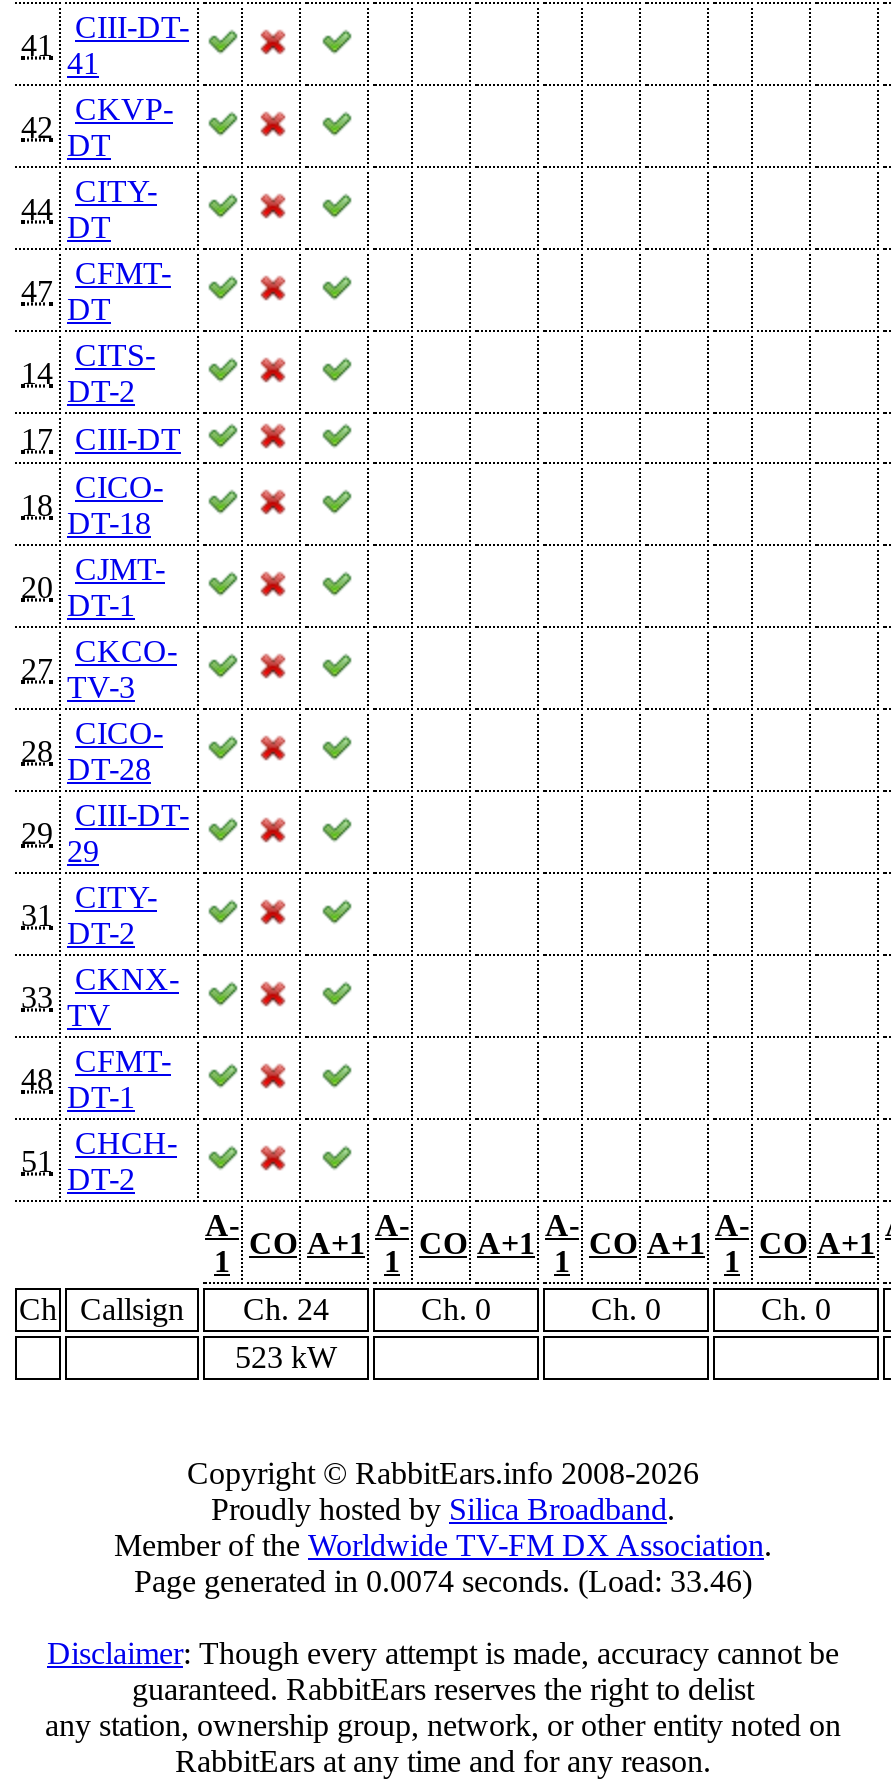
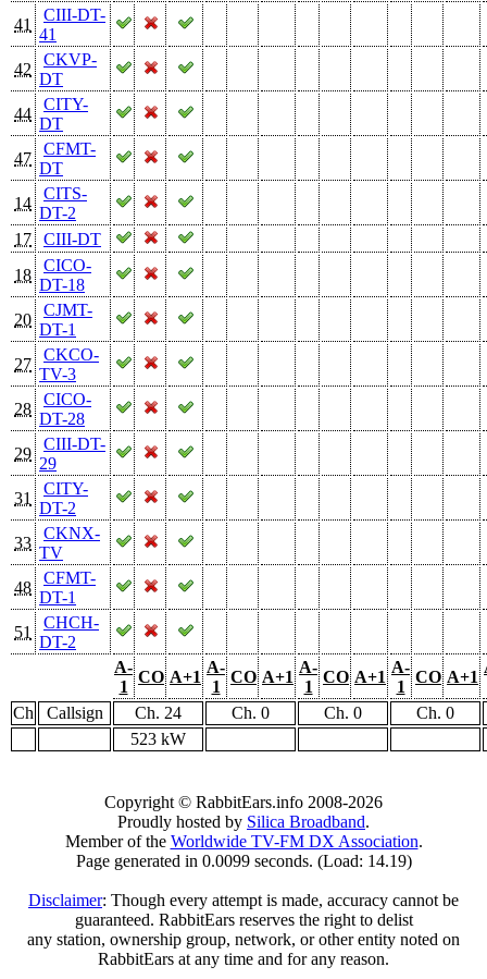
- Page generated in 0.0074 seconds. (Load: 33.46)
+ Page generated in 0.0099 seconds. (Load: 14.19)
